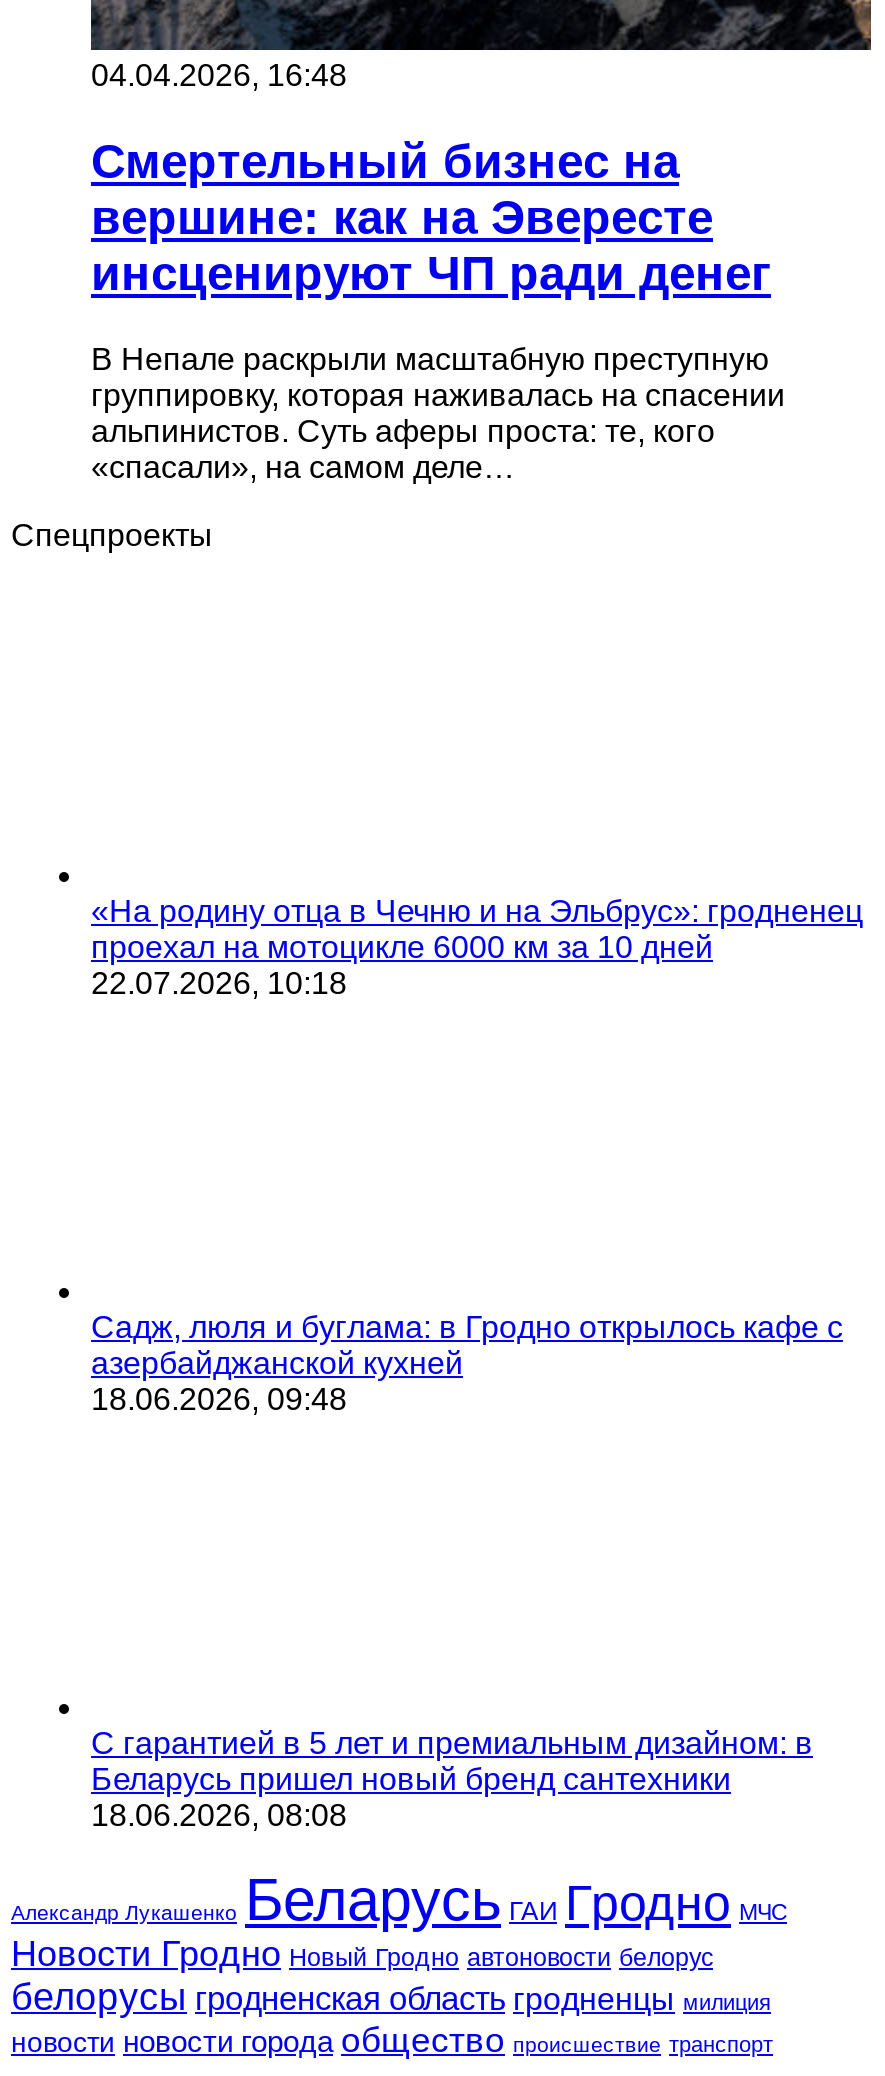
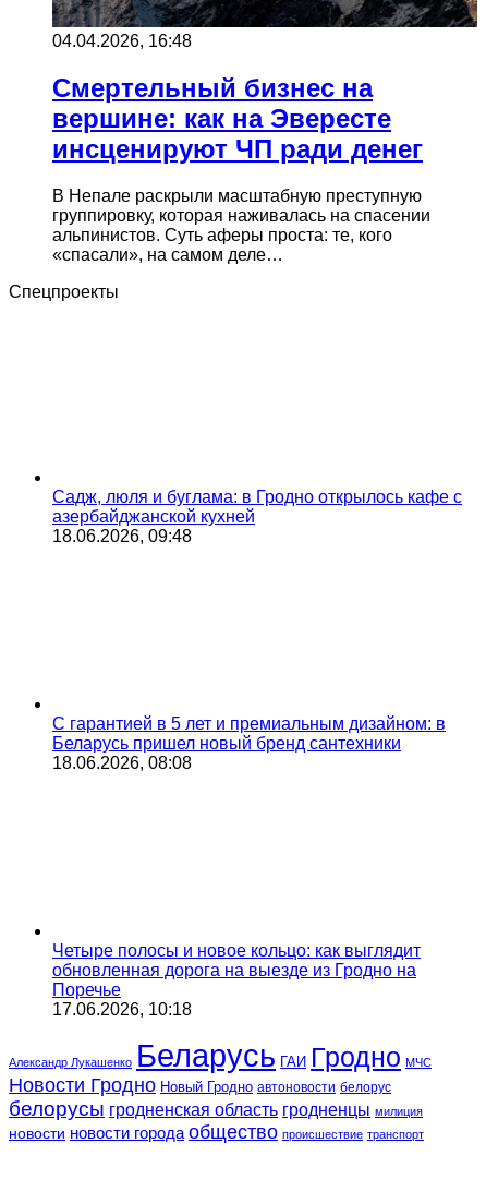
- «На родину отца в Чечню и на Эльбрус»: гродненец
- проехал на мотоцикле 6000 км за 10 дней
- 22.07.2026, 10:18

moved up: Садж, люля и буглама: в Гродно открылось кафе с | азербайджанской кухней | 18.06.2026, 09:48 | С гарантией в 5 лет и премиальным дизайном: в | Беларусь пришел новый бренд сантехники | 18.06.2026, 08:08

+ Четыре полосы и новое кольцо: как выглядит
+ обновленная дорога на выезде из Гродно на
+ Поречье
+ 17.06.2026, 10:18
